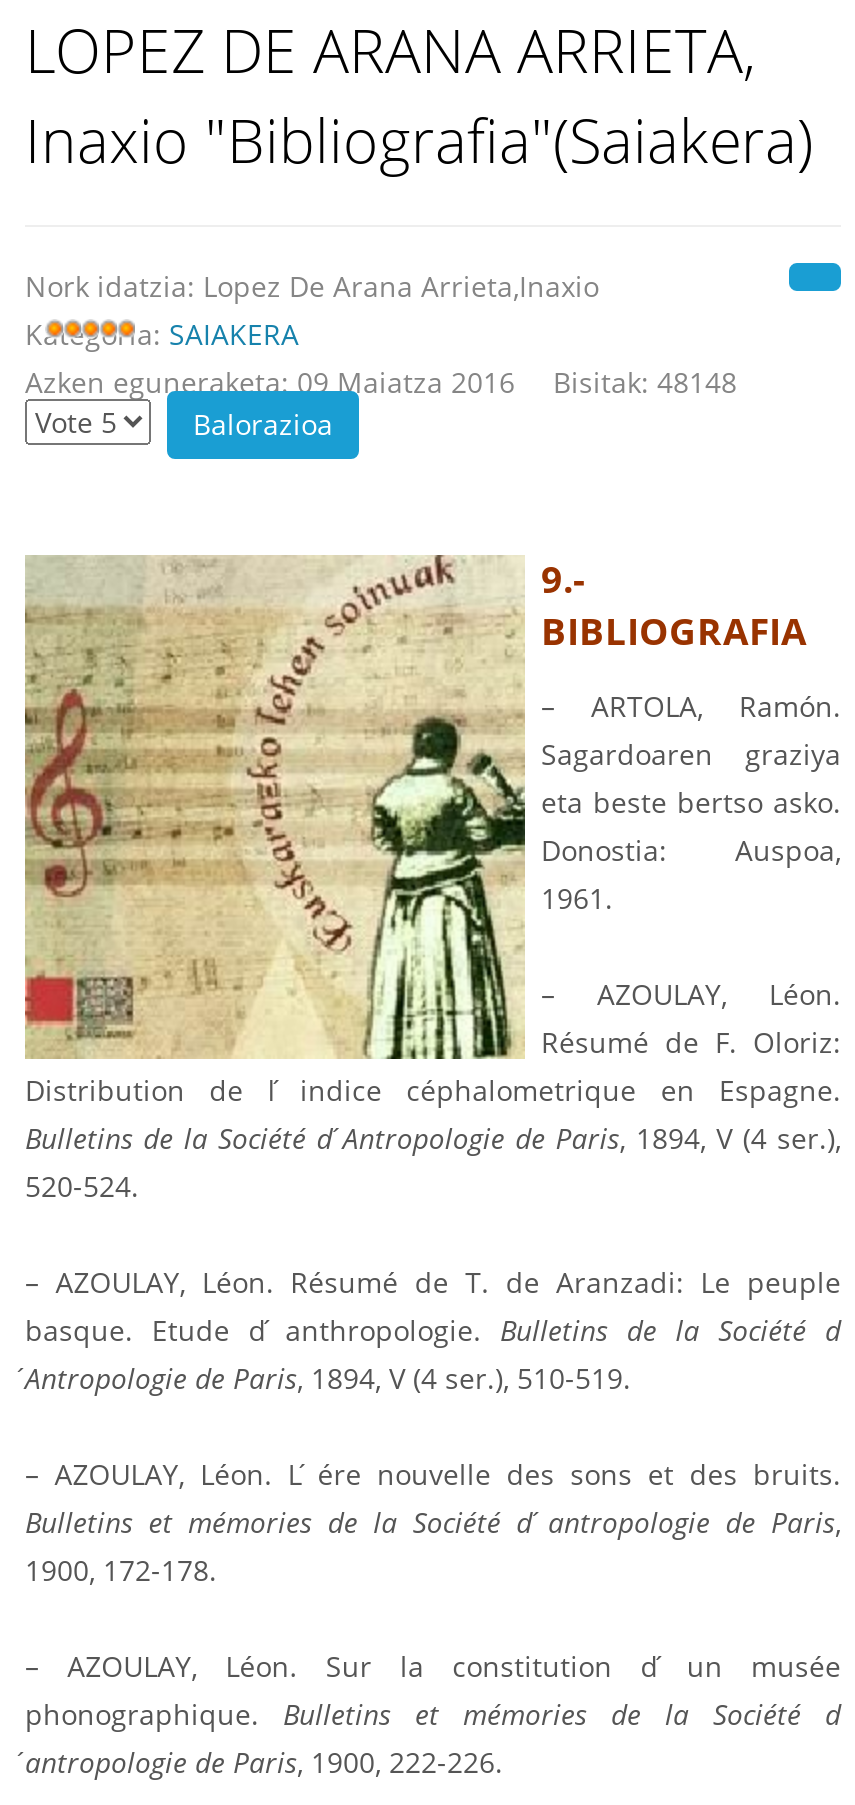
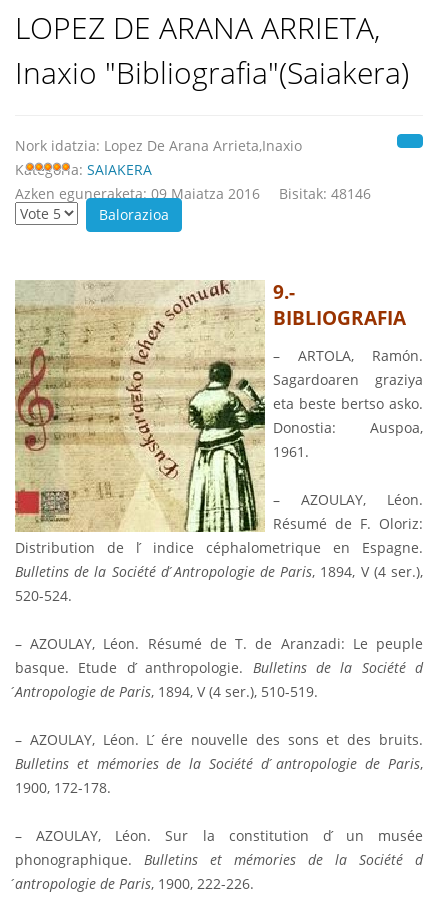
- Bisitak: 48148
+ Bisitak: 48146
